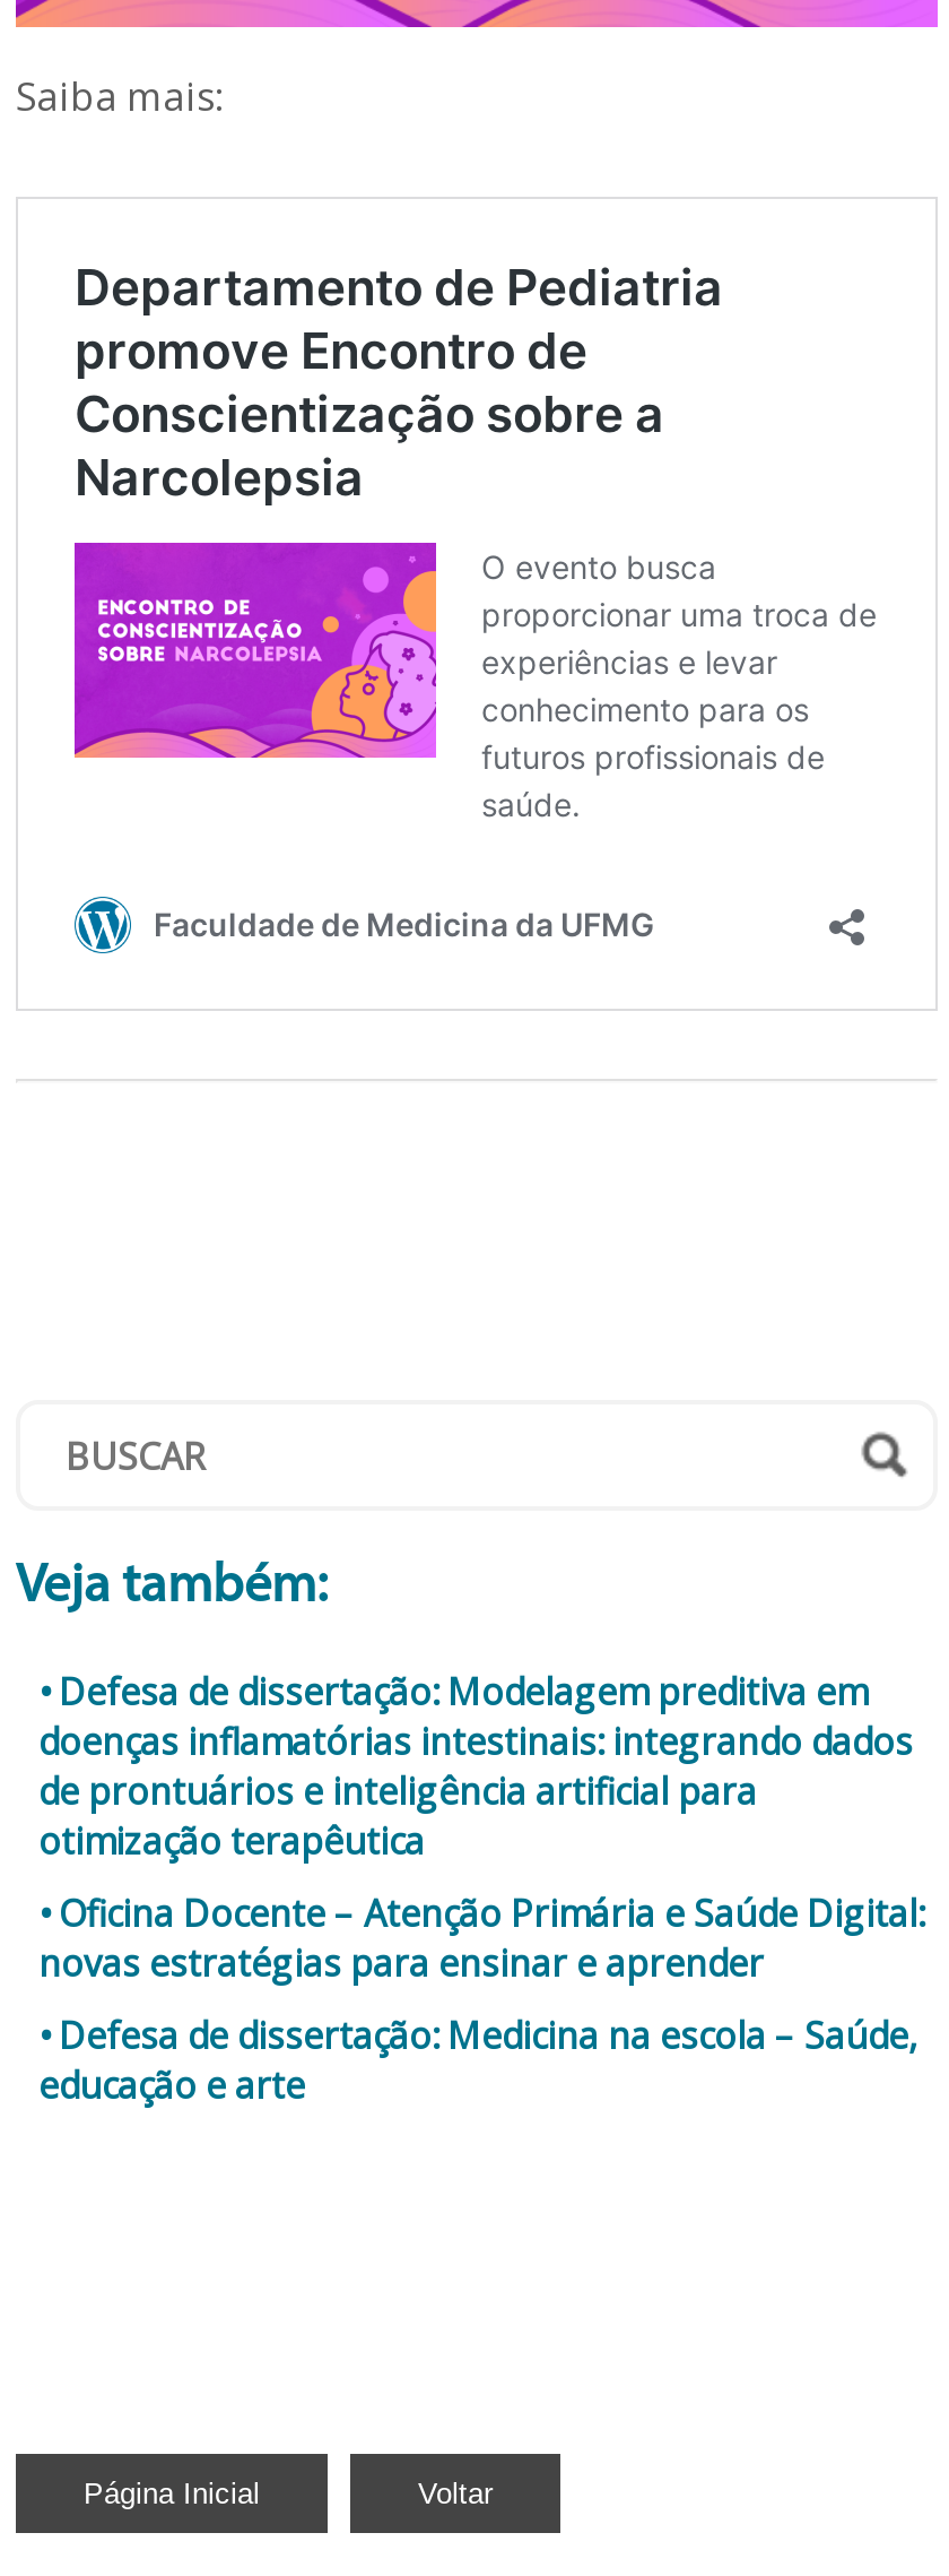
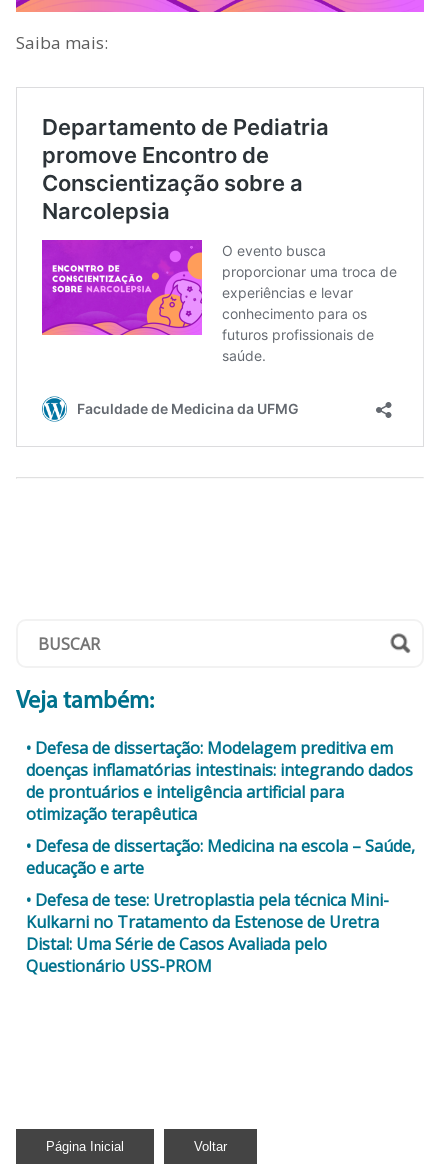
- Oficina Docente – Atenção Primária e Saúde Digital:
- novas estratégias para ensinar e aprender

moved up: Defesa de dissertação: Medicina na escola – Saúde, | educação e arte

+ Defesa de tese: Uretroplastia pela técnica Mini-
+ Kulkarni no Tratamento da Estenose de Uretra
+ Distal: Uma Série de Casos Avaliada pelo
+ Questionário USS-PROM
